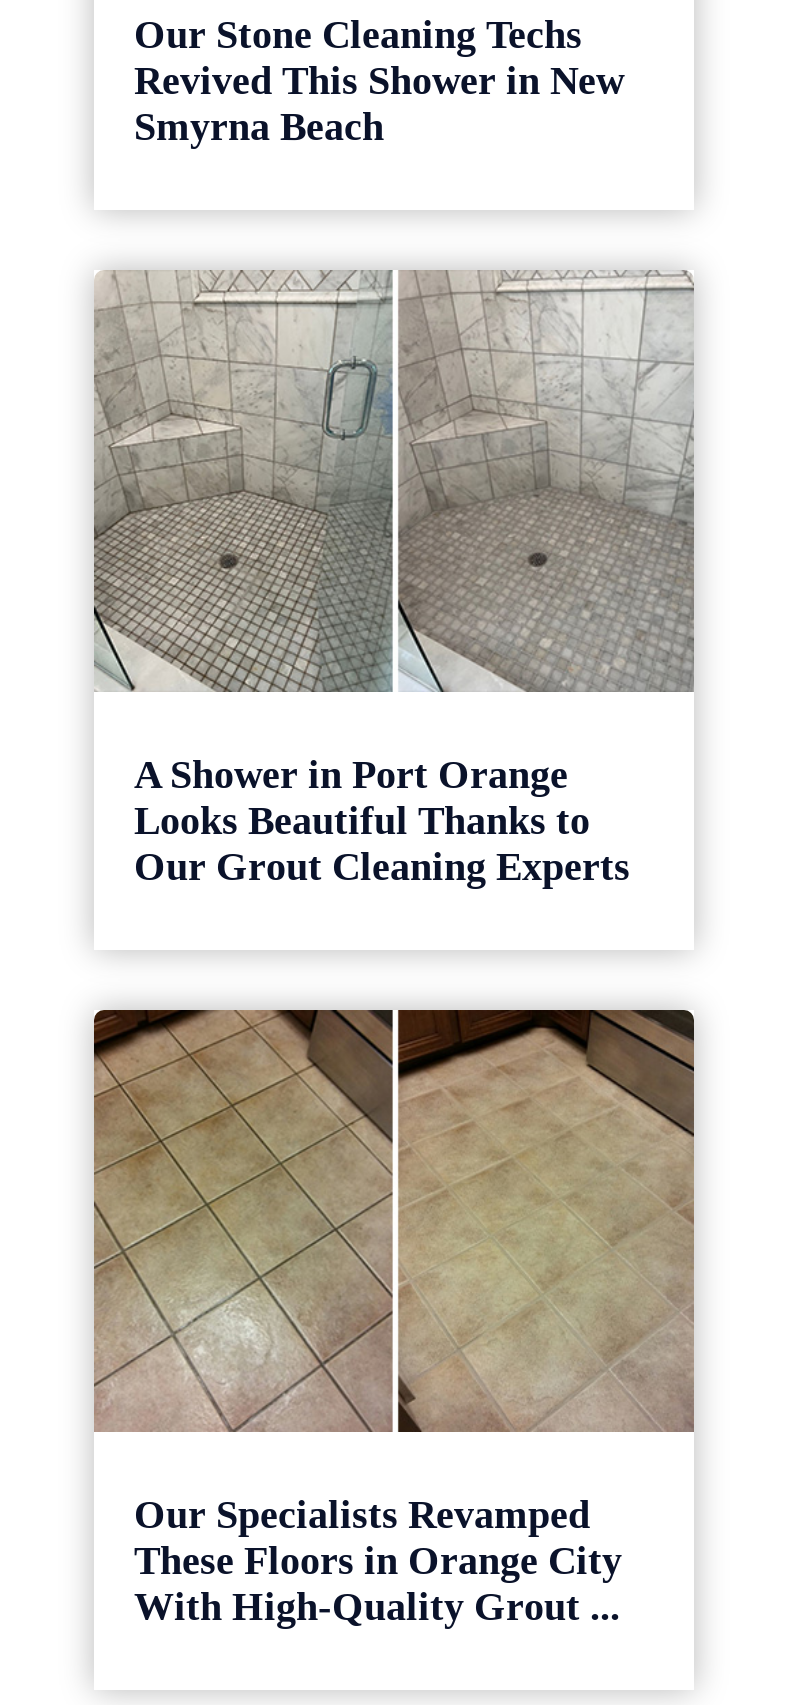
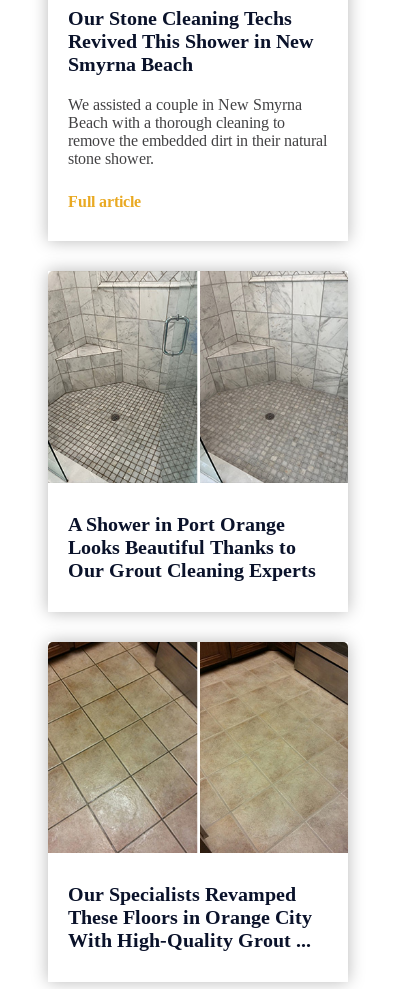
+ We assisted a couple in New Smyrna
+ Beach with a thorough cleaning to
+ remove the embedded dirt in their natural
+ stone shower.
+ Full article
